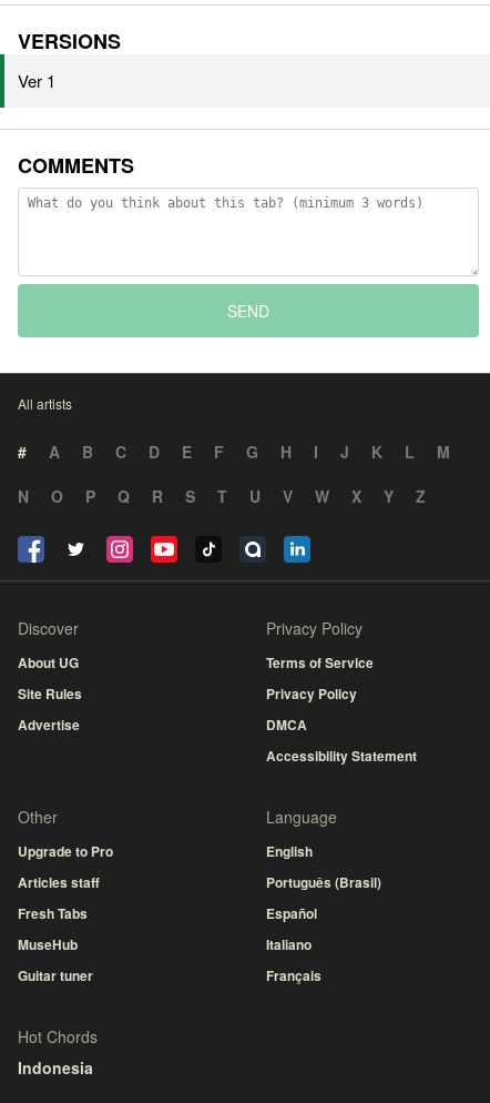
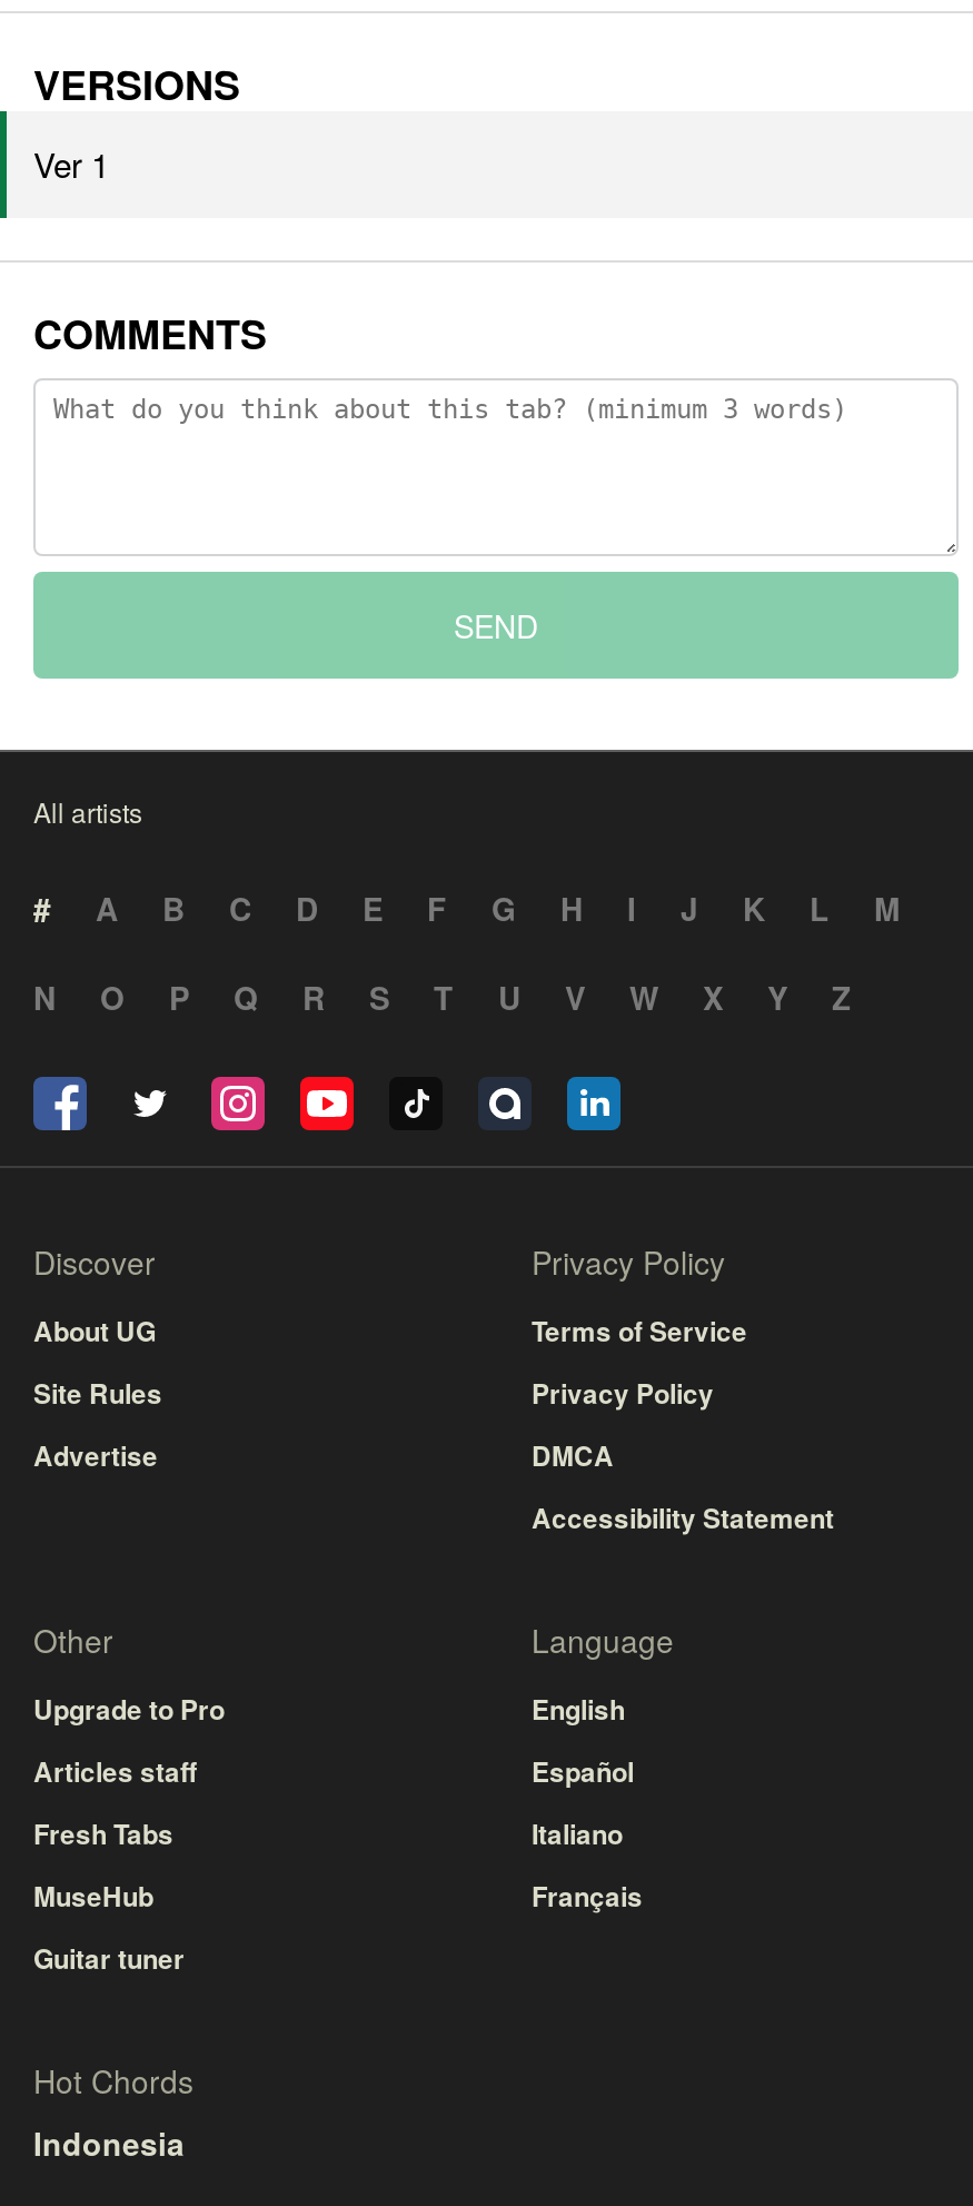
- Português (Brasil)

moved up: Español | Italiano | Français
